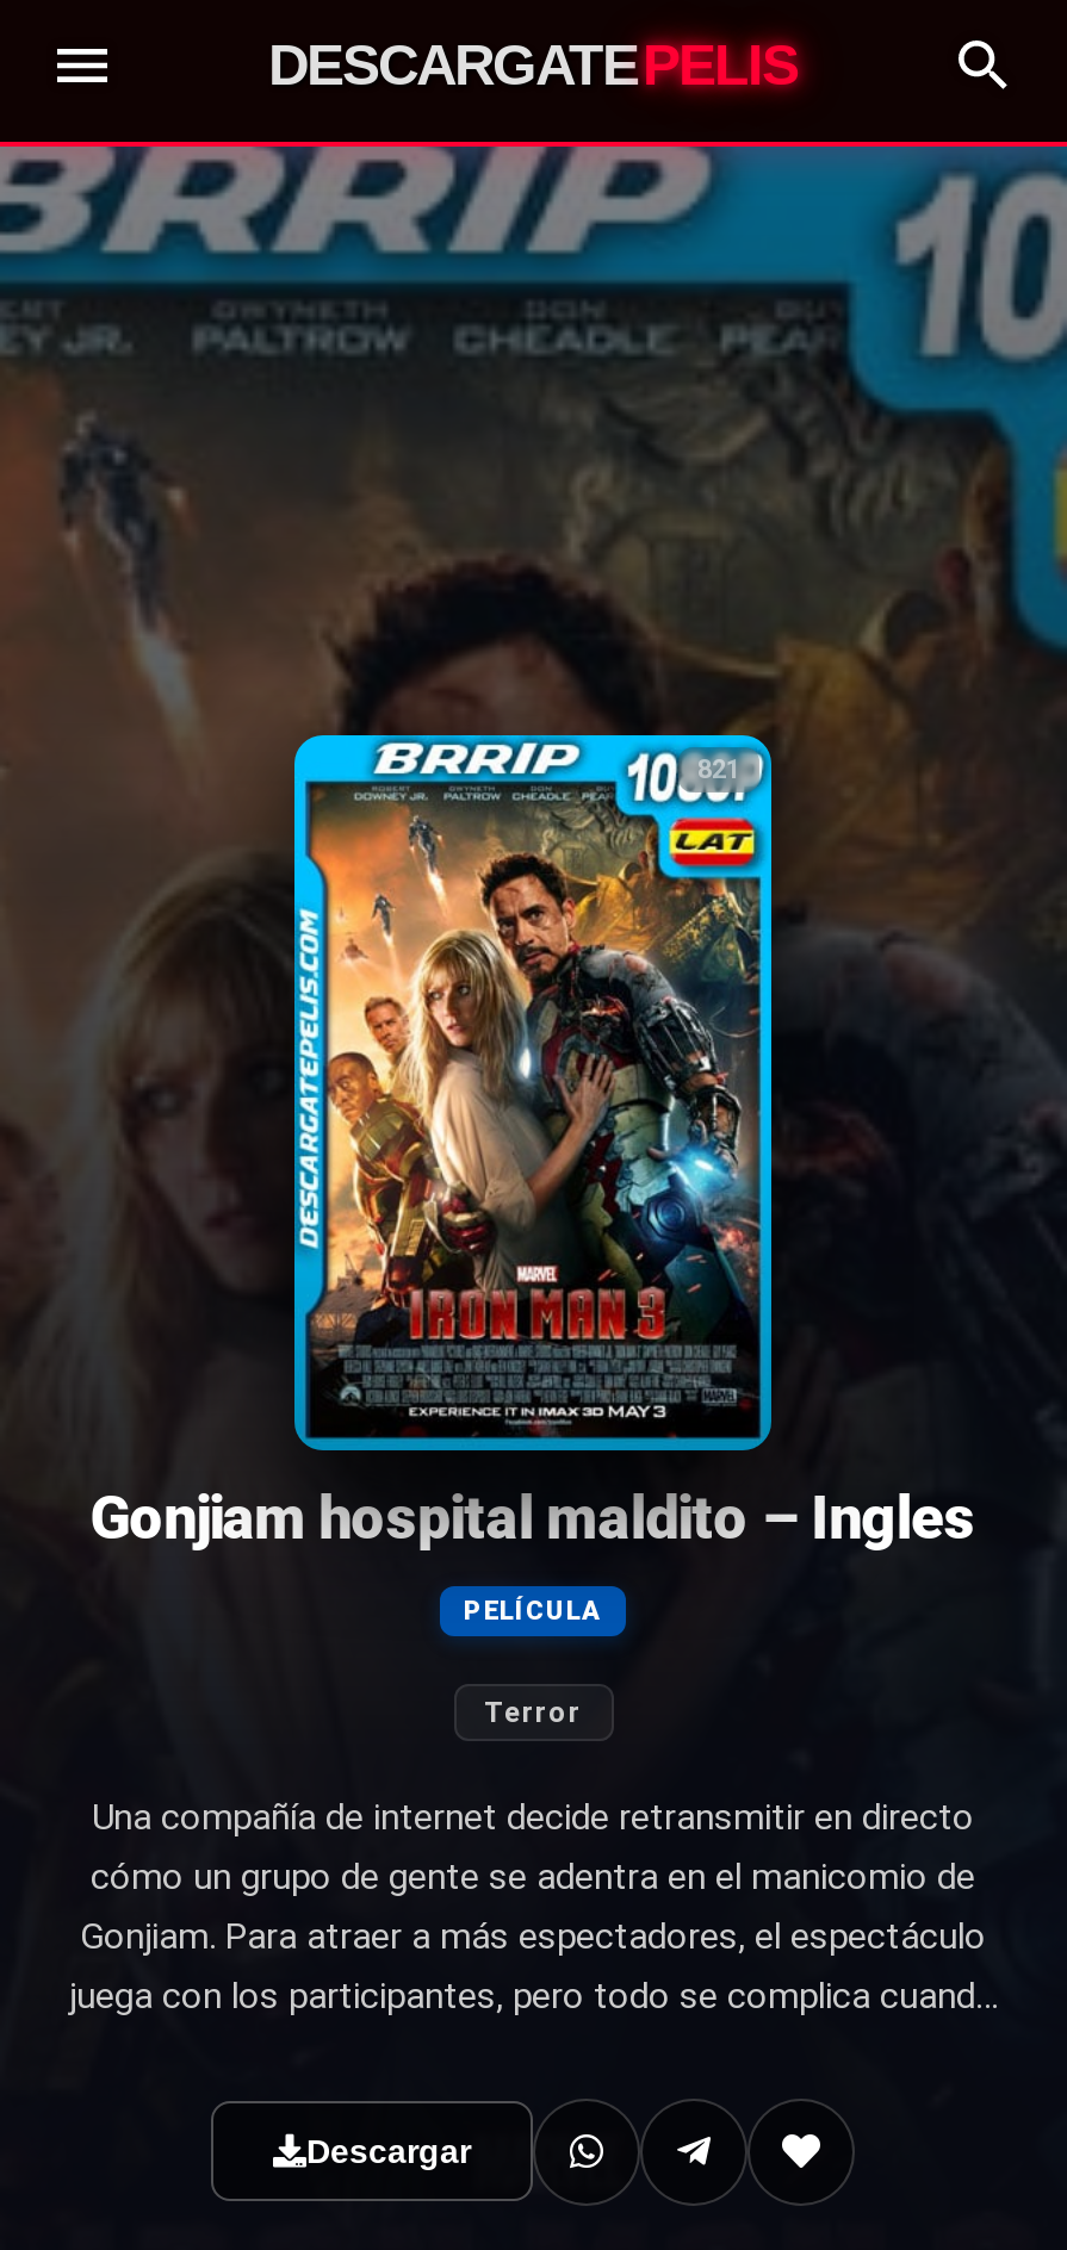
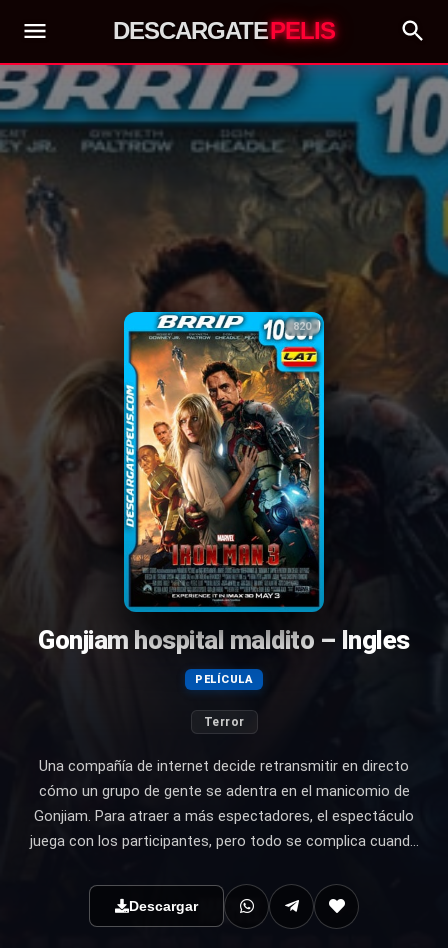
- 821
+ 820
